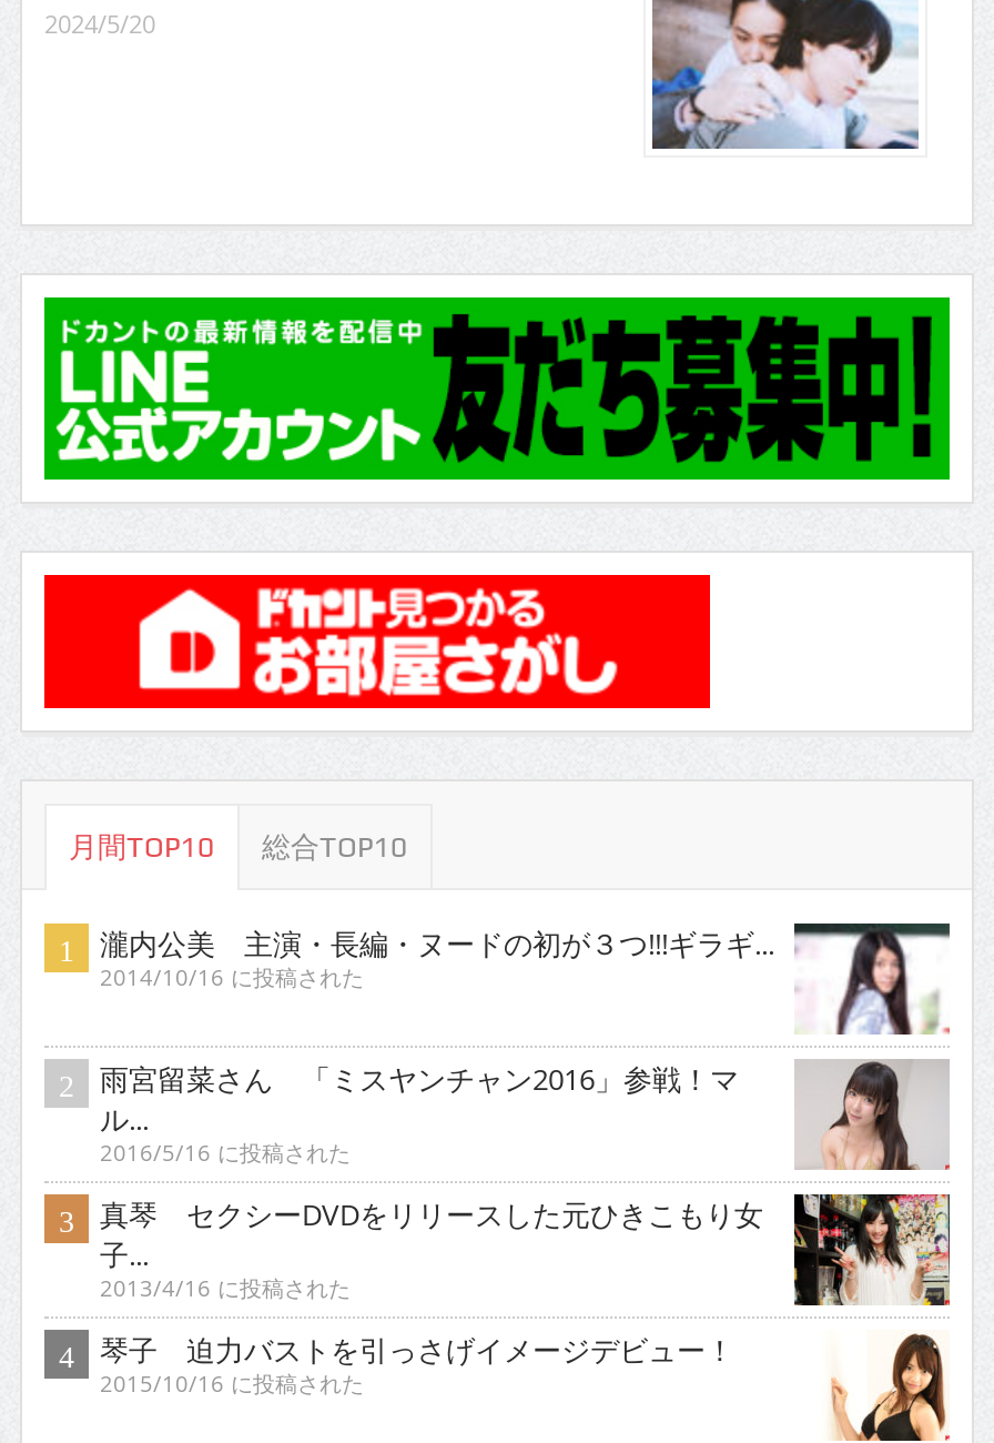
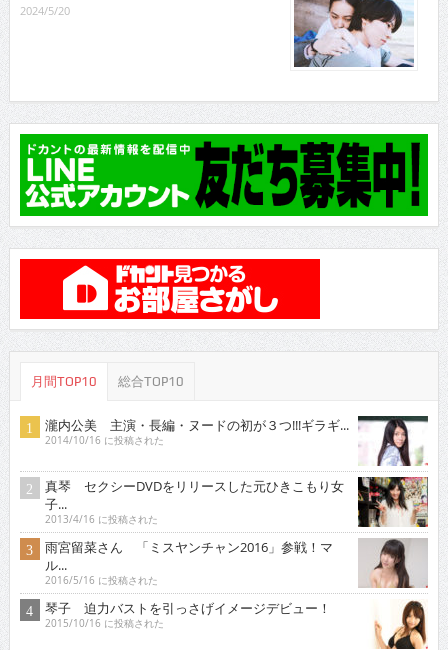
moved down: [image] | 雨宮留菜さん 「ミスヤンチャン2016」参戦！マ | ル... | 2016/5/16 に投稿された

moved up: 真琴 セクシーDVDをリリースした元ひきこもり女 | 子... | 2013/4/16 に投稿された
